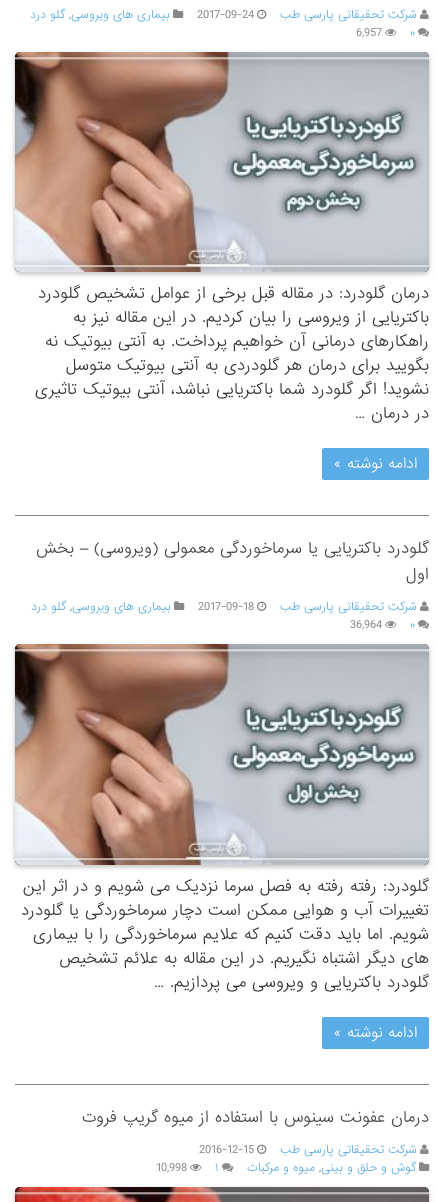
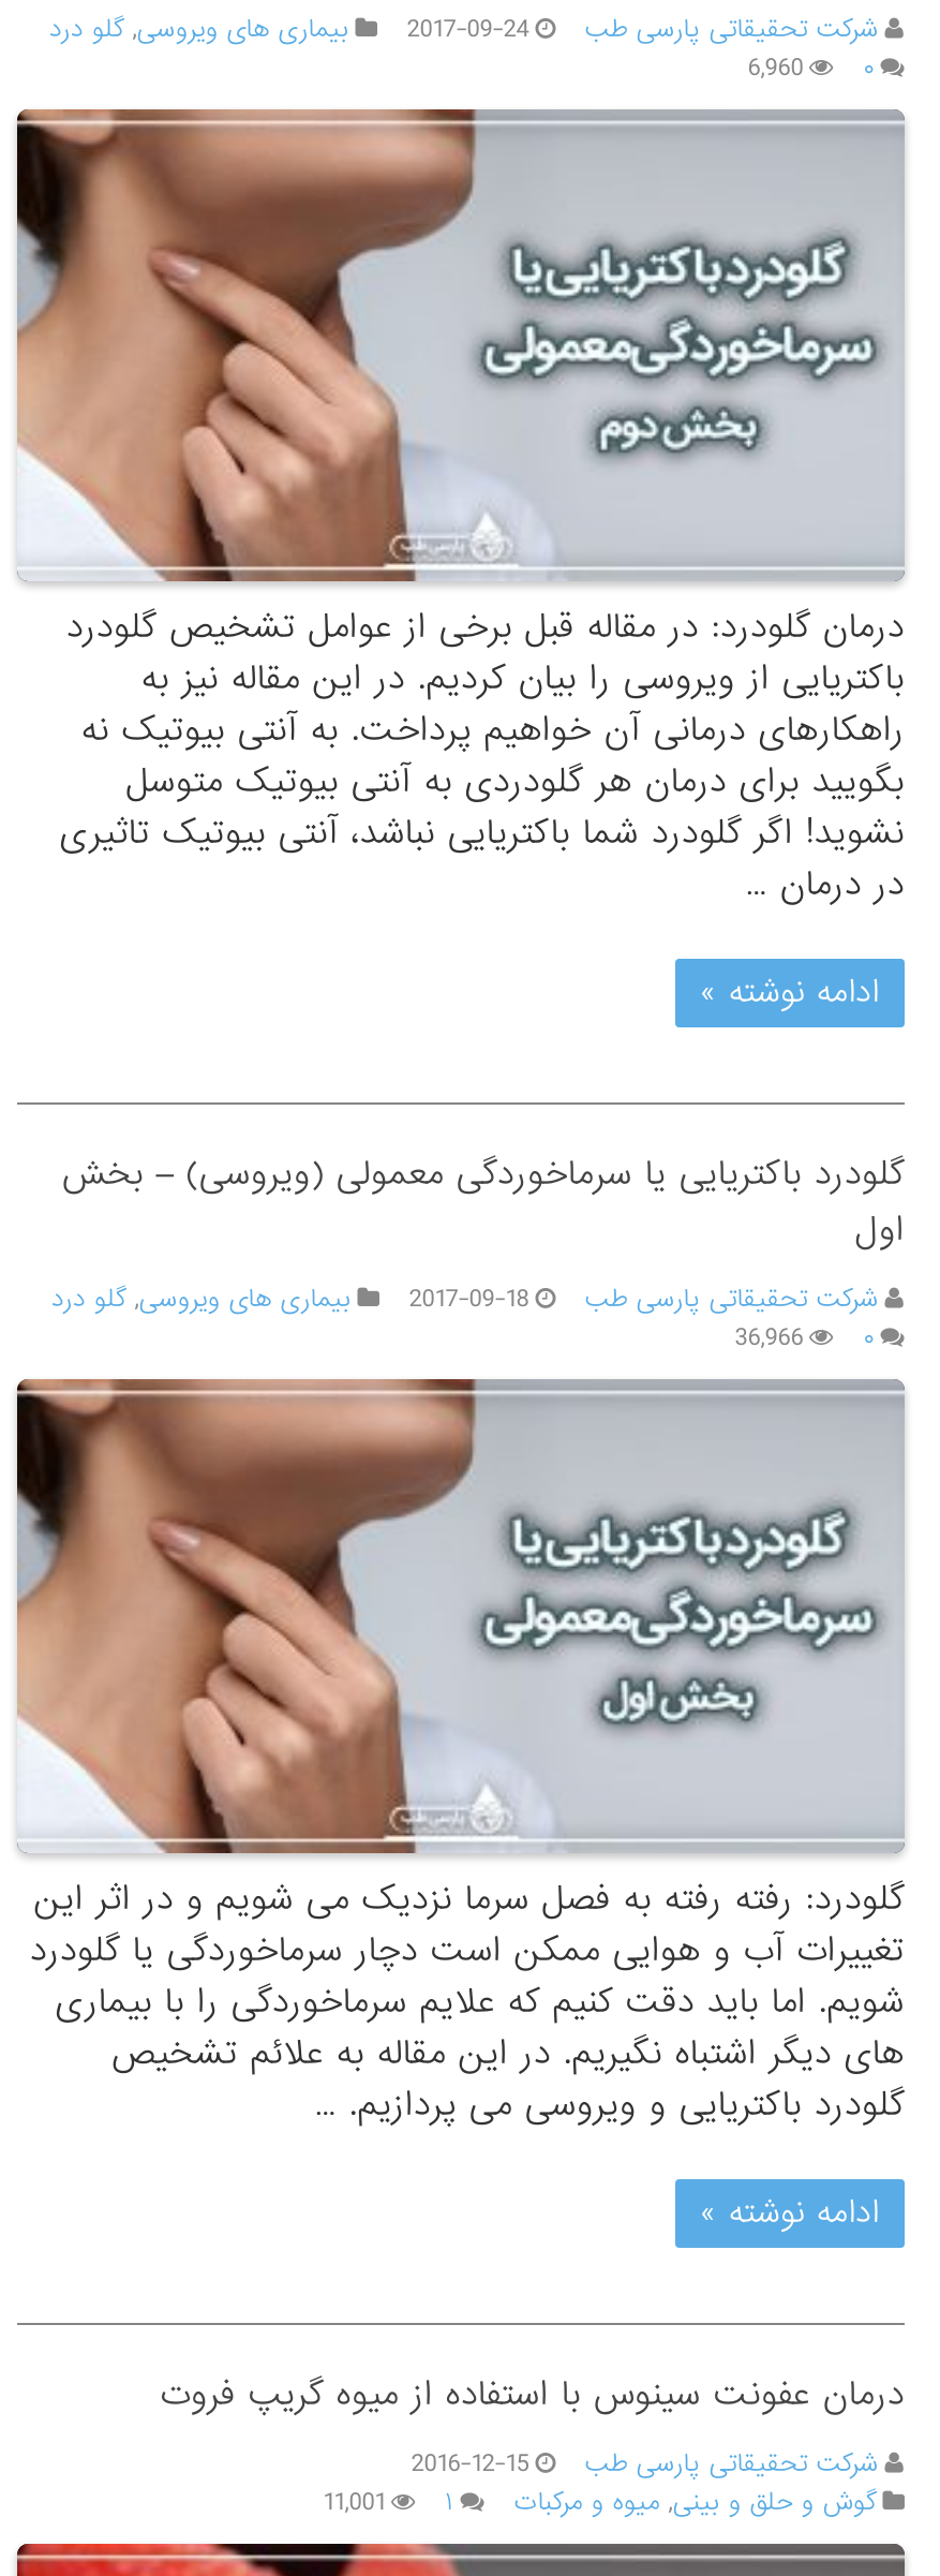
- 6,957
+ 6,960

- 36,964
+ 36,966

- 10,998
+ 11,001
